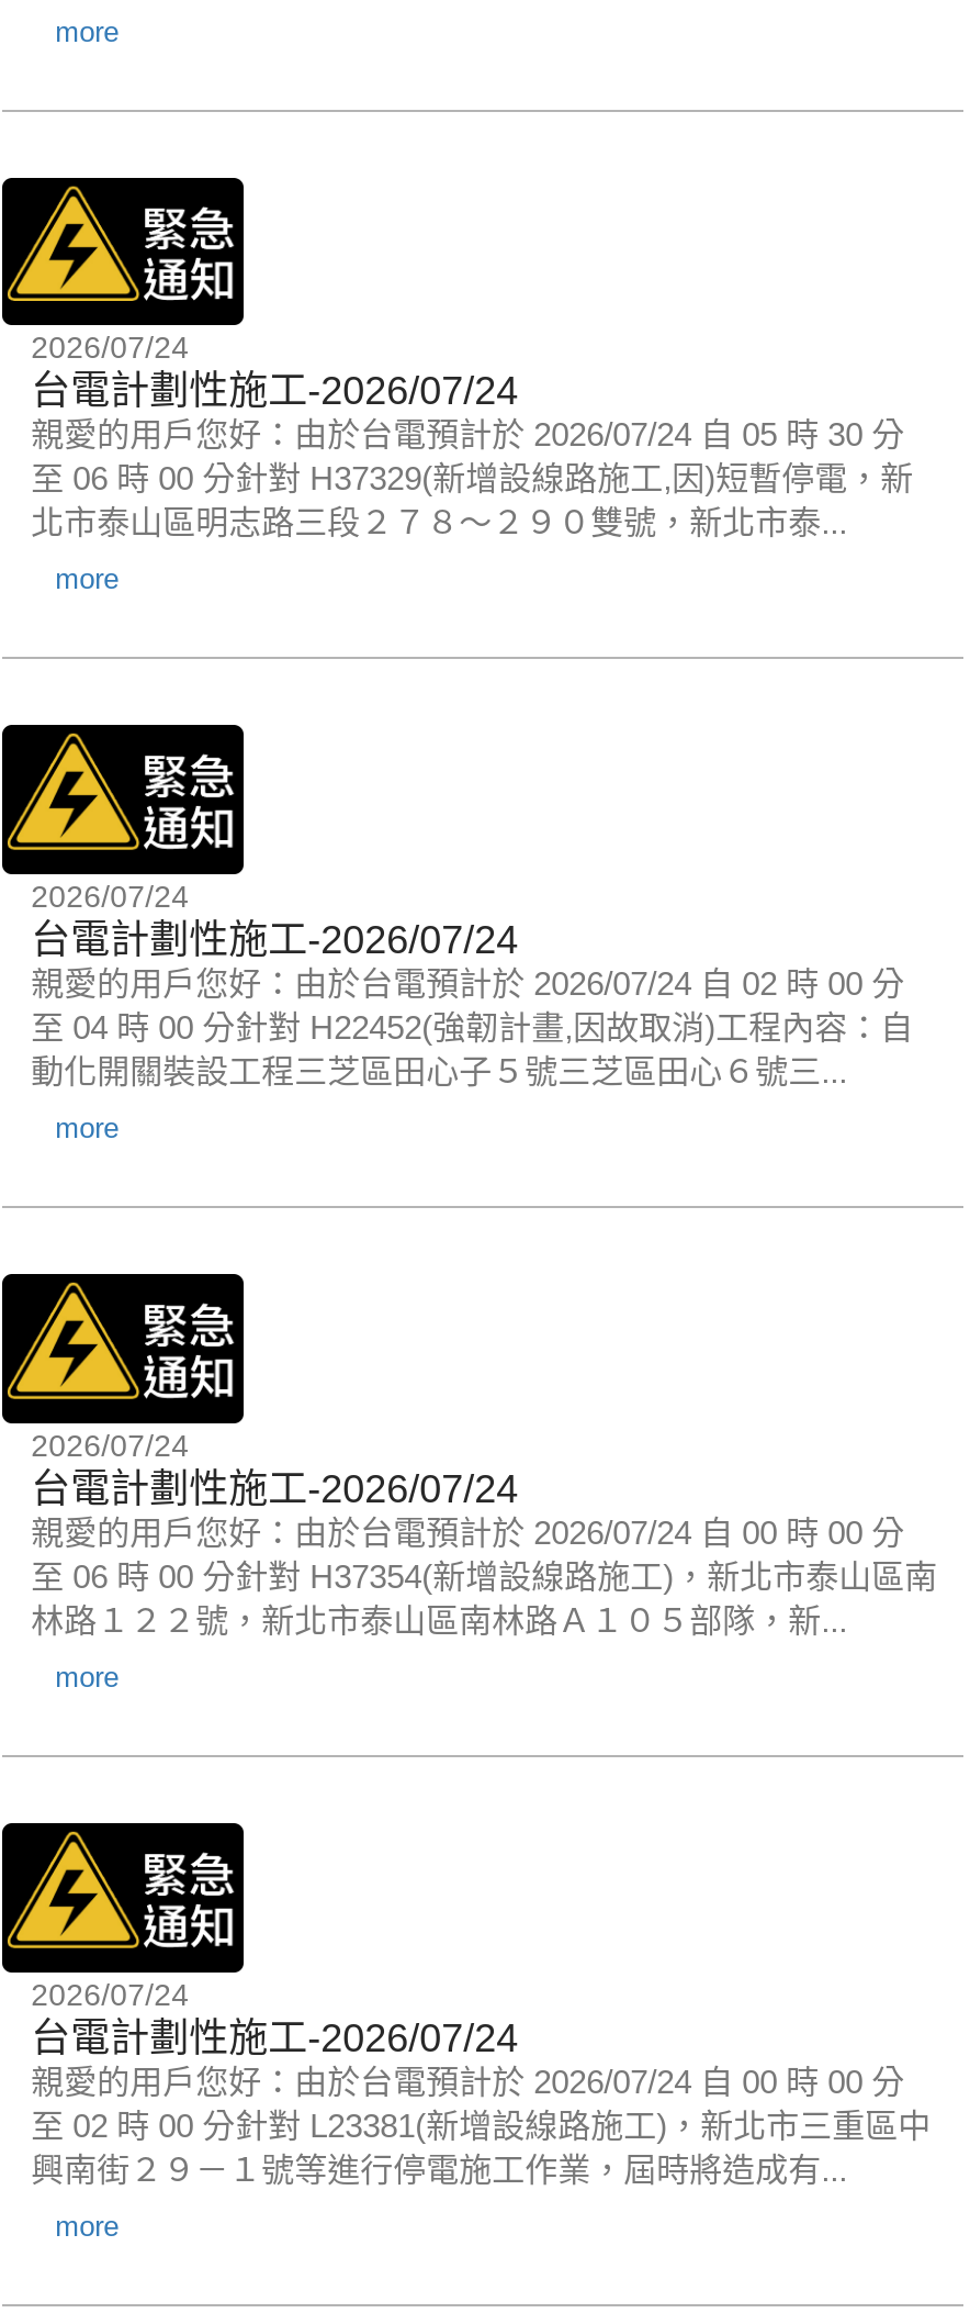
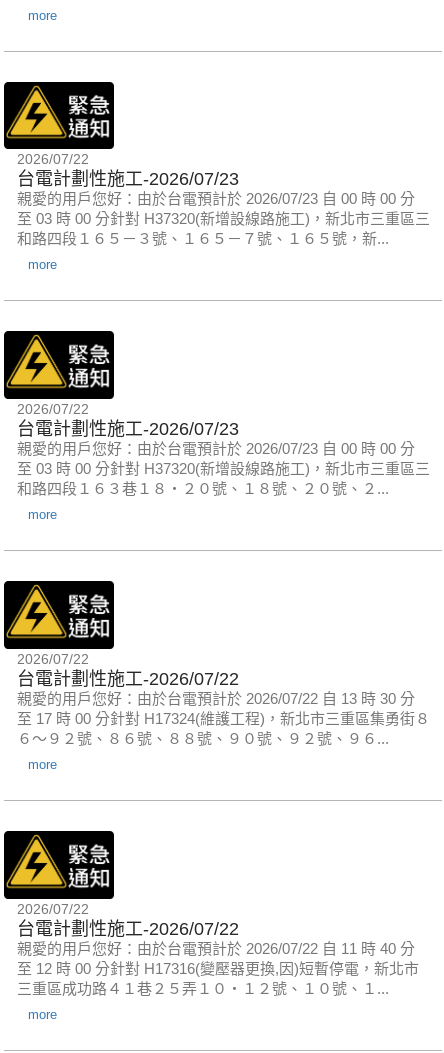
- 2026/07/24
- 台電計劃性施工-2026/07/24
- 親愛的用戶您好：由於台電預計於 2026/07/24 自 05 時 30 分
- 至 06 時 00 分針對 H37329(新增設線路施工,因)短暫停電，新
- 北市泰山區明志路三段２７８～２９０雙號，新北市泰...
+ 2026/07/22
+ 台電計劃性施工-2026/07/23
+ 親愛的用戶您好：由於台電預計於 2026/07/23 自 00 時 00 分
+ 至 03 時 00 分針對 H37320(新增設線路施工)，新北市三重區三
+ 和路四段１６５－３號、１６５－７號、１６５號，新...

- 2026/07/24
- 台電計劃性施工-2026/07/24
- 親愛的用戶您好：由於台電預計於 2026/07/24 自 02 時 00 分
- 至 04 時 00 分針對 H22452(強韌計畫,因故取消)工程內容：自
- 動化開關裝設工程三芝區田心子５號三芝區田心６號三...
+ 2026/07/22
+ 台電計劃性施工-2026/07/23
+ 親愛的用戶您好：由於台電預計於 2026/07/23 自 00 時 00 分
+ 至 03 時 00 分針對 H37320(新增設線路施工)，新北市三重區三
+ 和路四段１６３巷１８‧２０號、１８號、２０號、２...

- 2026/07/24
- 台電計劃性施工-2026/07/24
- 親愛的用戶您好：由於台電預計於 2026/07/24 自 00 時 00 分
- 至 06 時 00 分針對 H37354(新增設線路施工)，新北市泰山區南
- 林路１２２號，新北市泰山區南林路Ａ１０５部隊，新...
+ 2026/07/22
+ 台電計劃性施工-2026/07/22
+ 親愛的用戶您好：由於台電預計於 2026/07/22 自 13 時 30 分
+ 至 17 時 00 分針對 H17324(維護工程)，新北市三重區集勇街８
+ ６～９２號、８６號、８８號、９０號、９２號、９６...

- 2026/07/24
- 台電計劃性施工-2026/07/24
- 親愛的用戶您好：由於台電預計於 2026/07/24 自 00 時 00 分
- 至 02 時 00 分針對 L23381(新增設線路施工)，新北市三重區中
- 興南街２９－１號等進行停電施工作業，屆時將造成有...
+ 2026/07/22
+ 台電計劃性施工-2026/07/22
+ 親愛的用戶您好：由於台電預計於 2026/07/22 自 11 時 40 分
+ 至 12 時 00 分針對 H17316(變壓器更換,因)短暫停電，新北市
+ 三重區成功路４１巷２５弄１０‧１２號、１０號、１...
